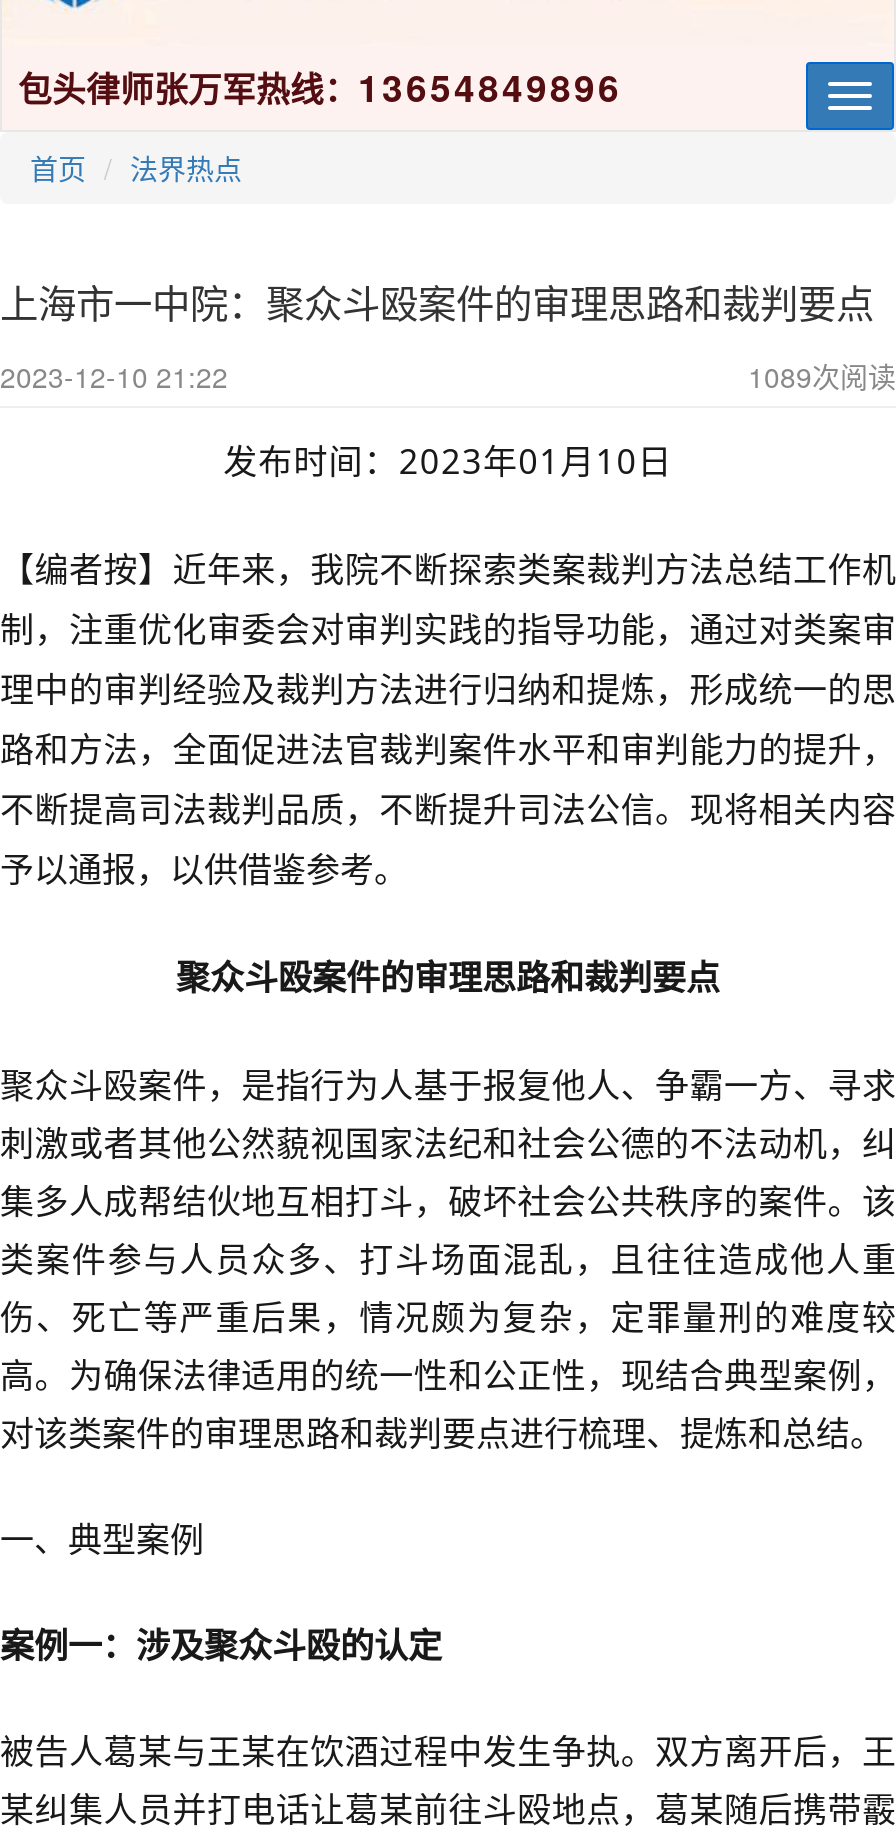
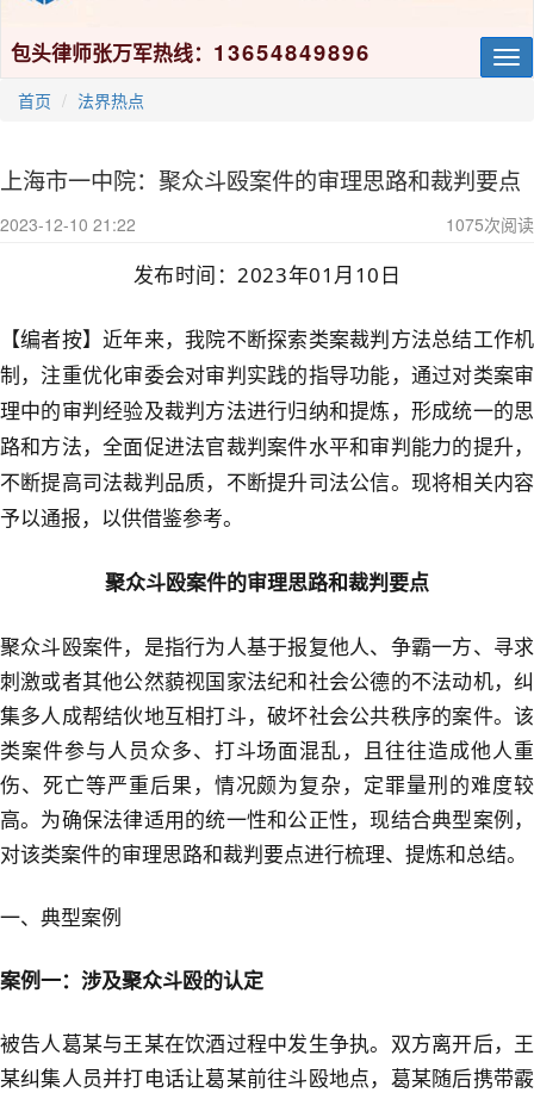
- 1089次阅读
+ 1075次阅读
